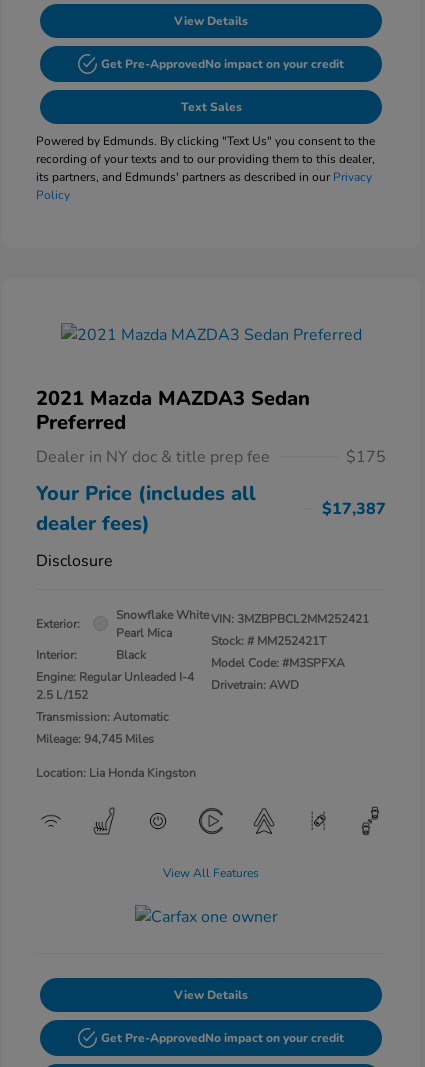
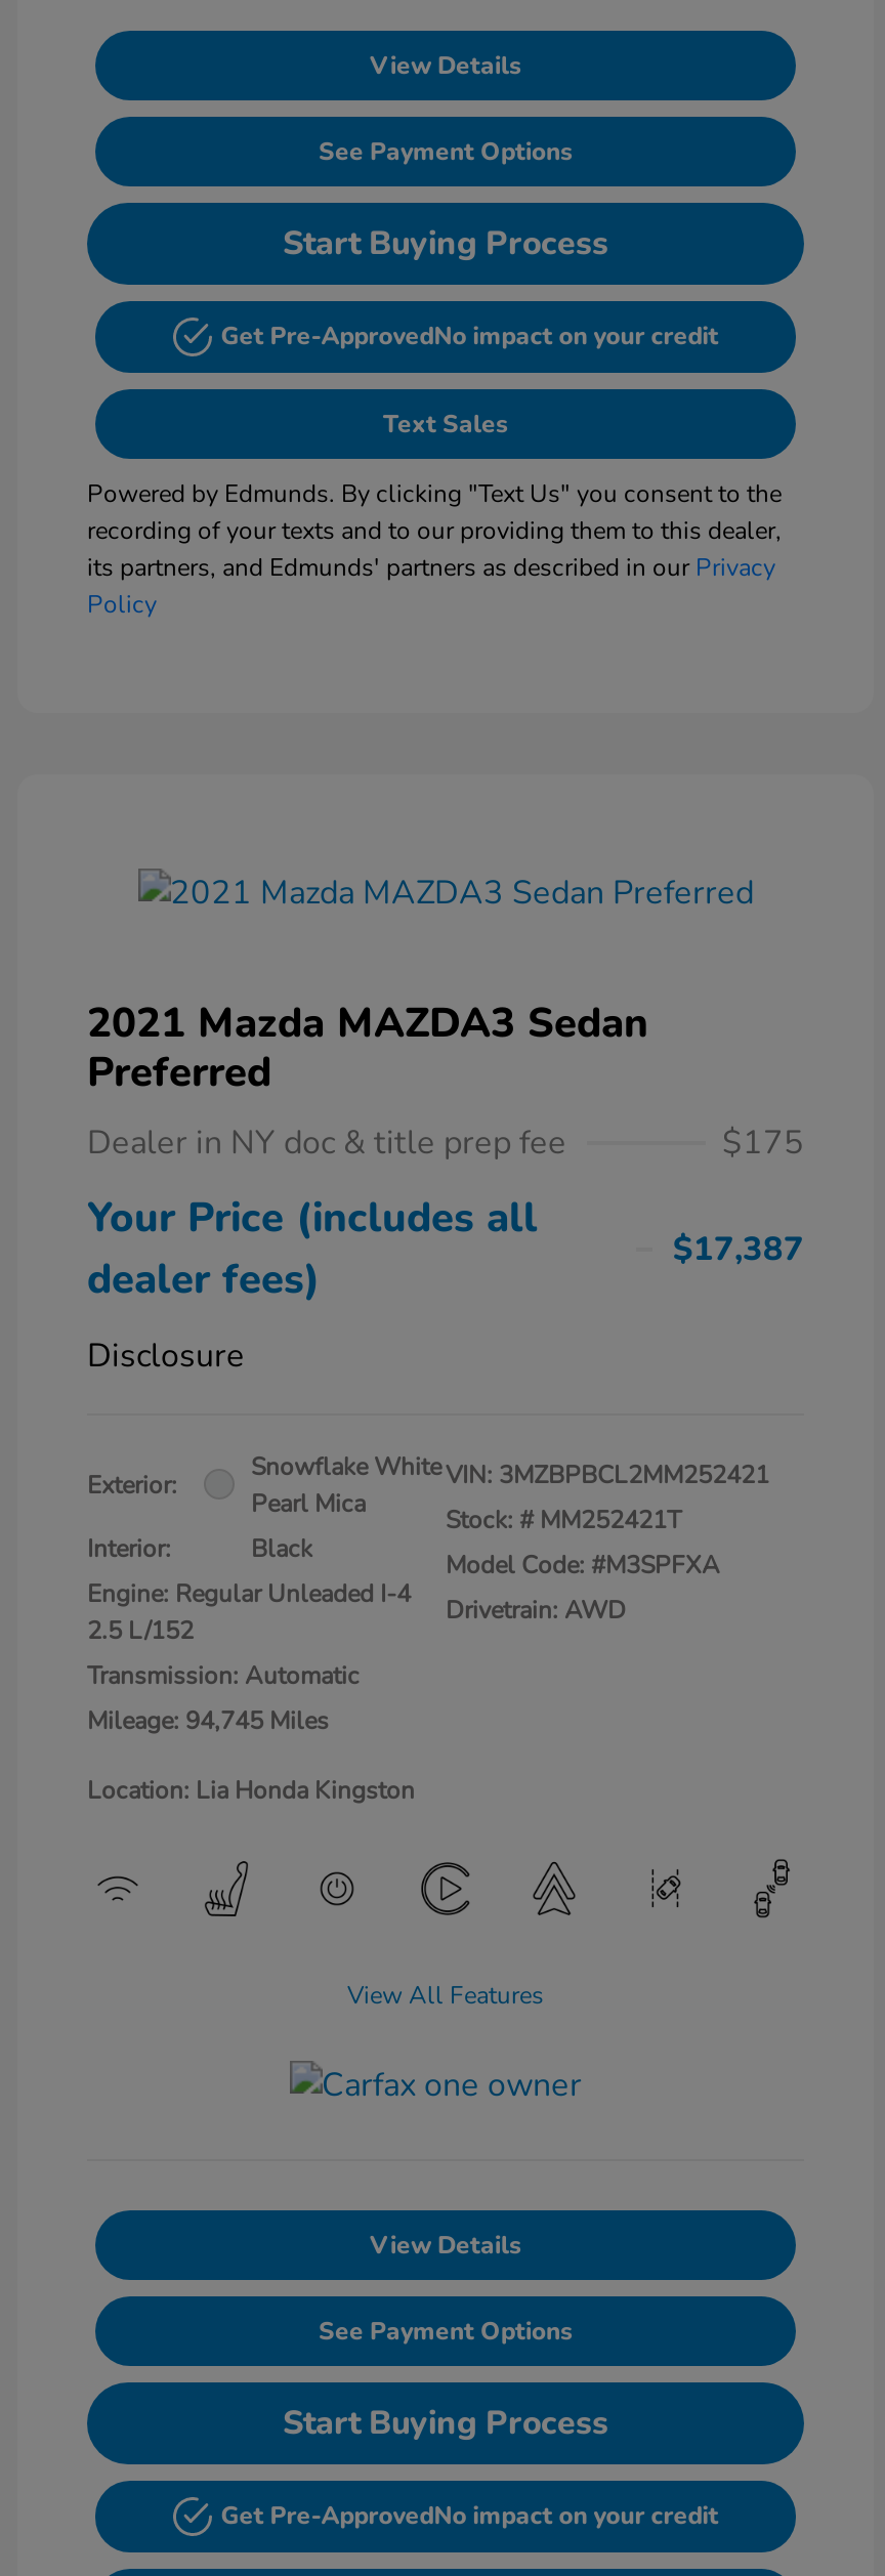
+ See Payment Options
+ Start Buying Process

+ See Payment Options
+ Start Buying Process
